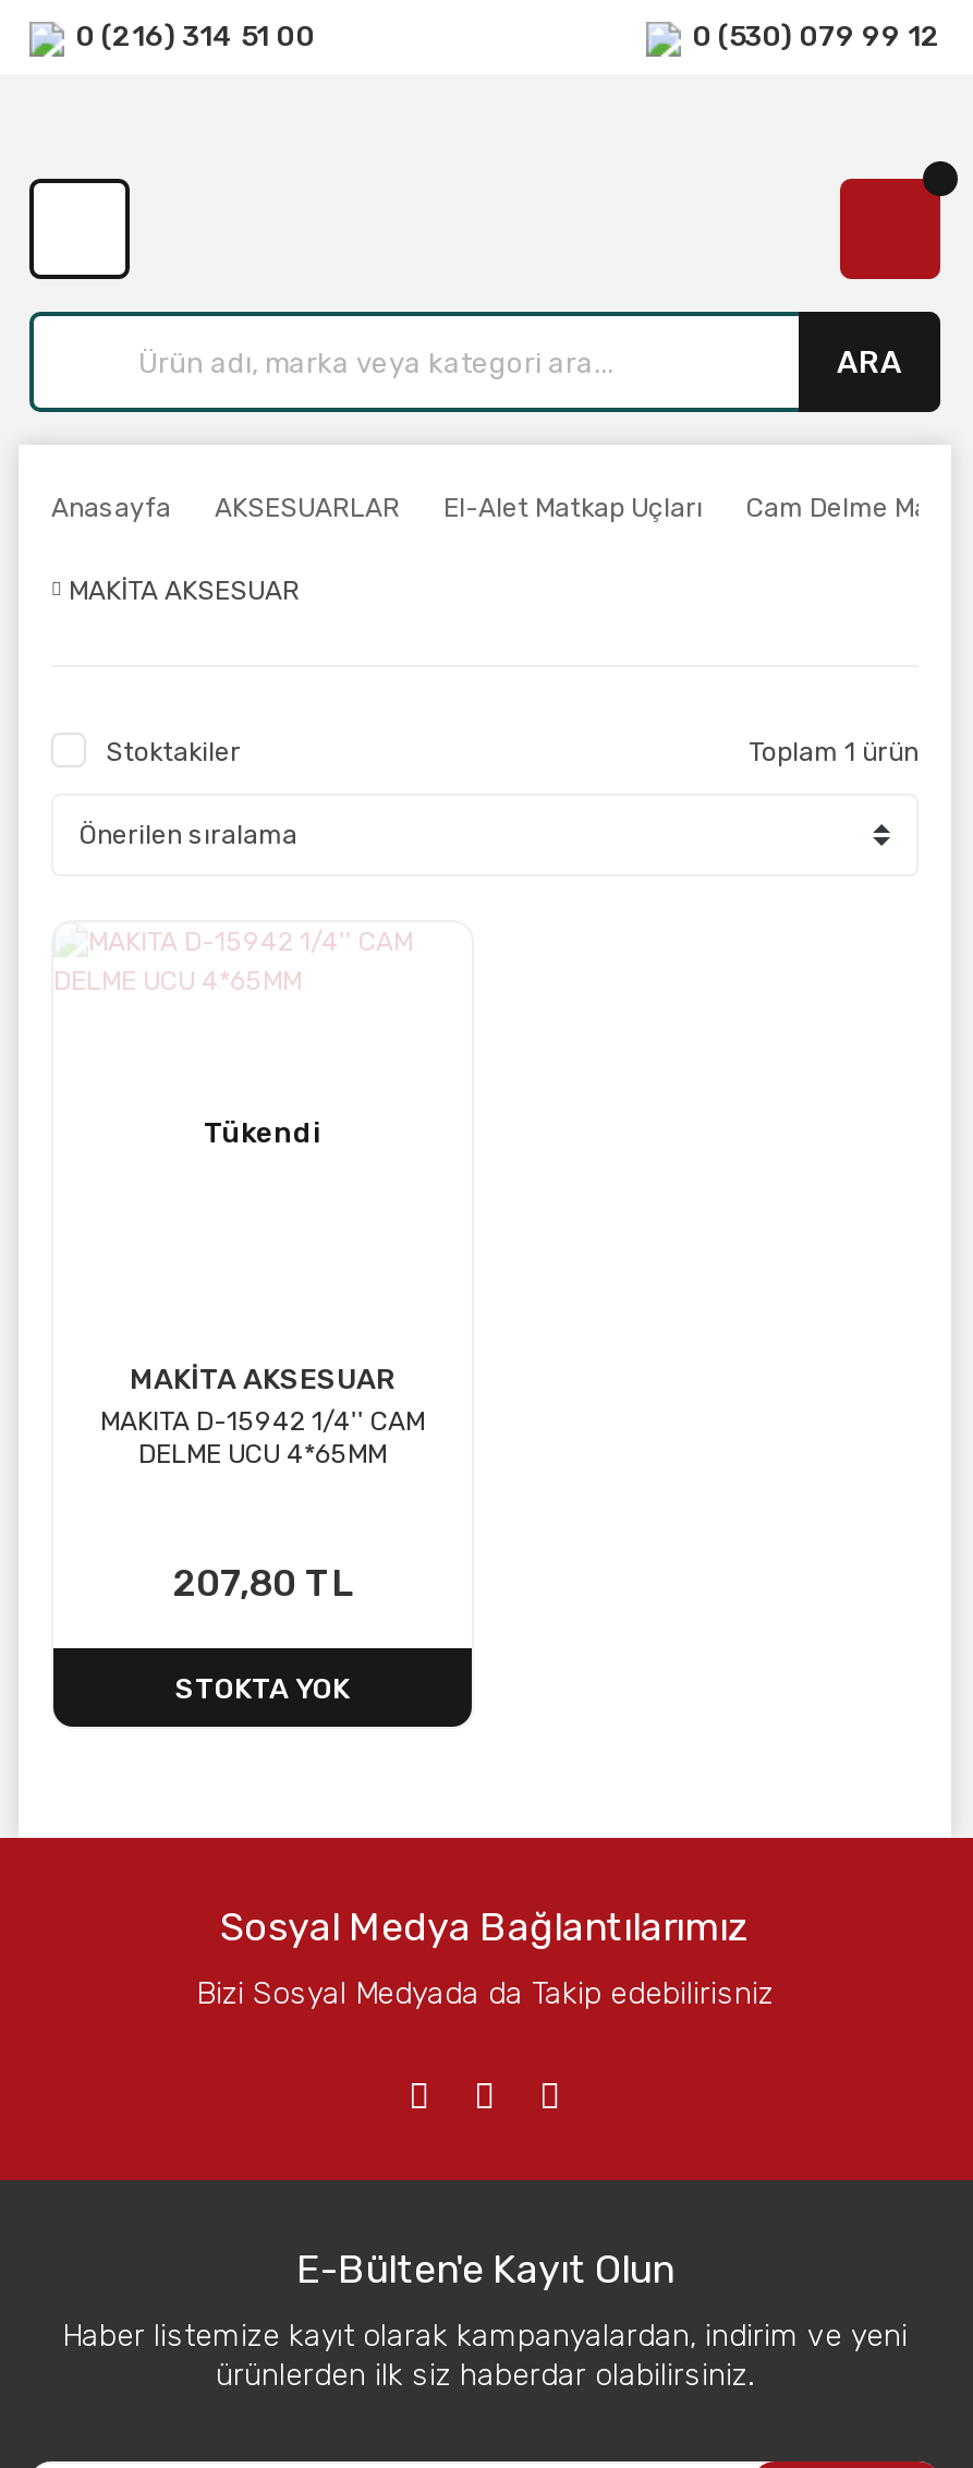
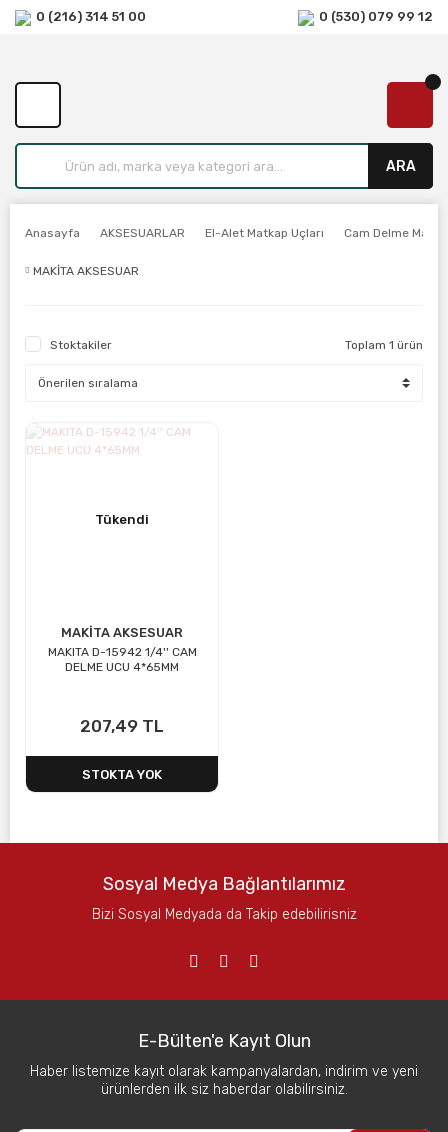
- 207,80 TL
+ 207,49 TL
